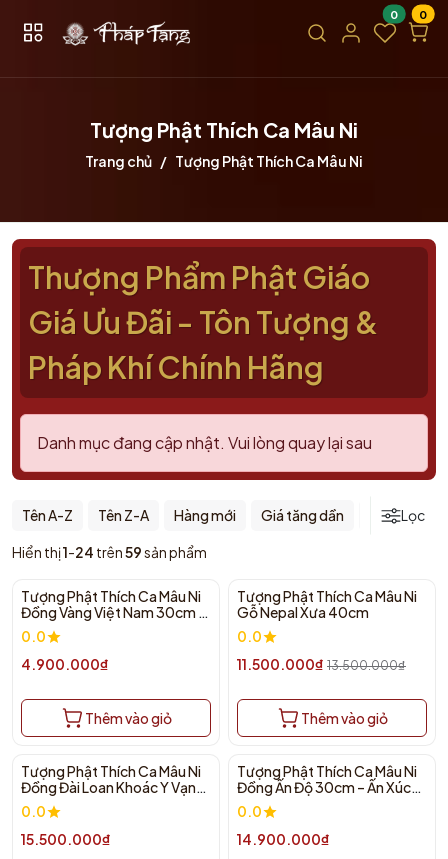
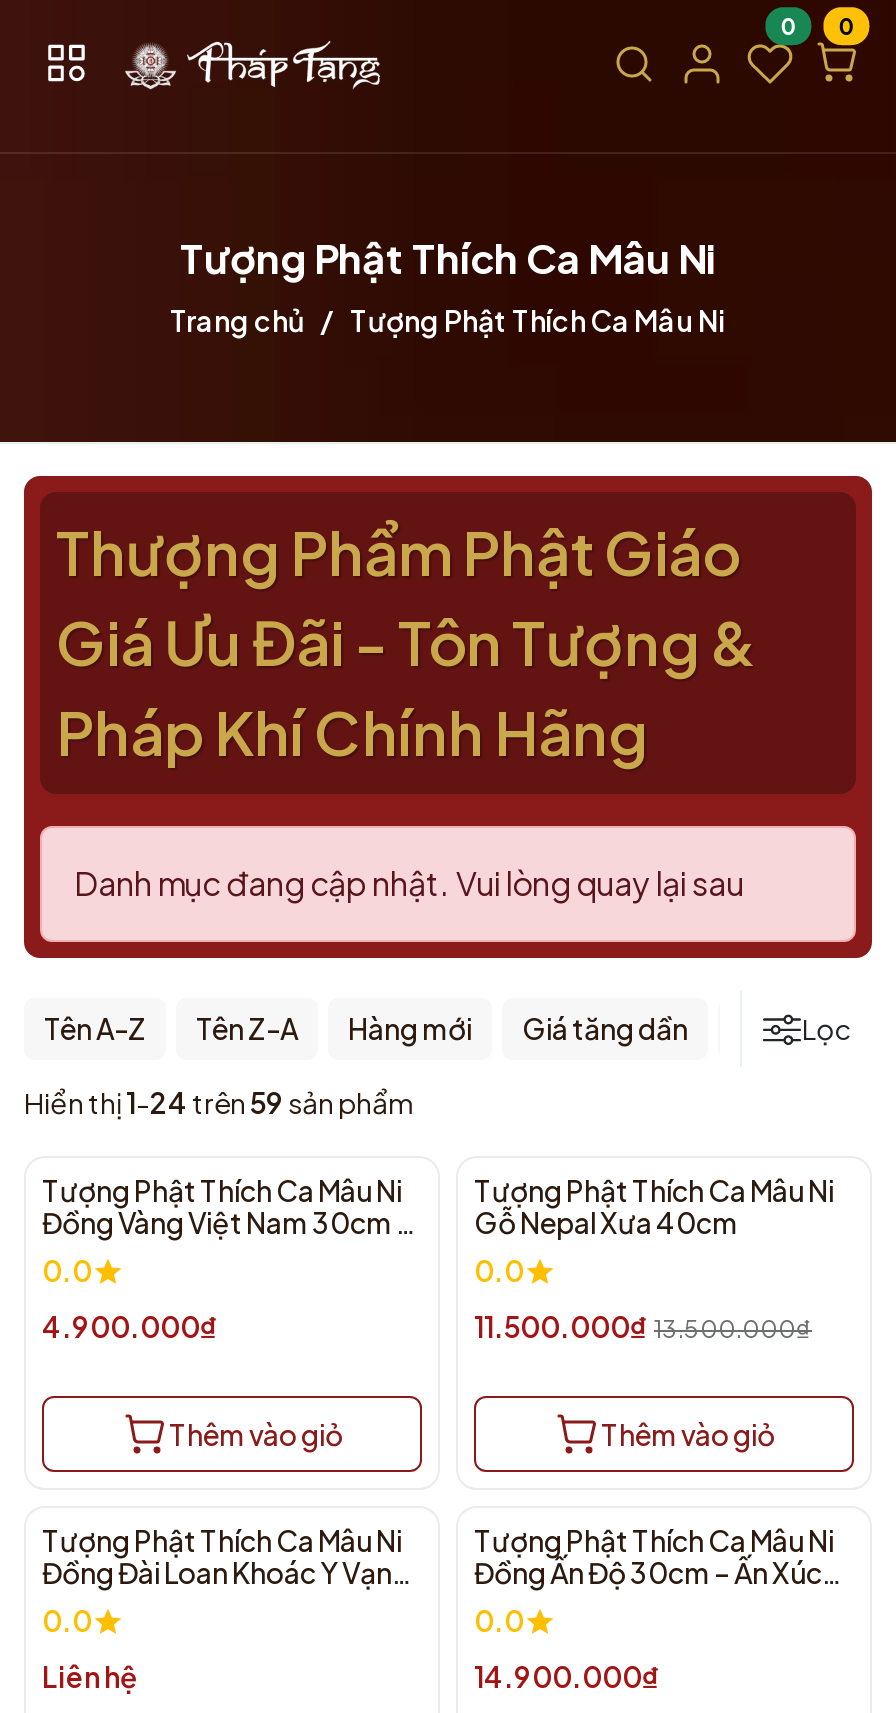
- 15.500.000₫
+ Liên hệ
